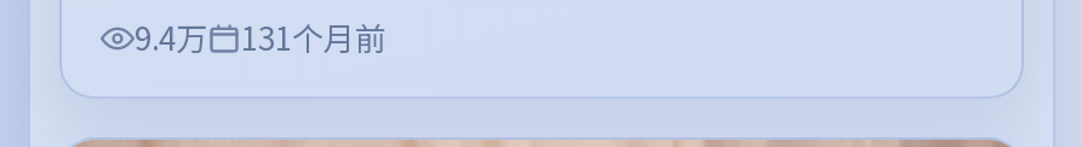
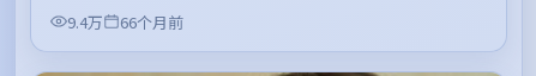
- 9.4万 131个月前
+ 9.4万 66个月前
